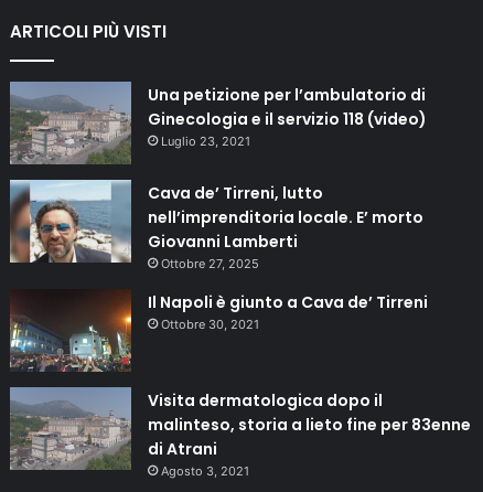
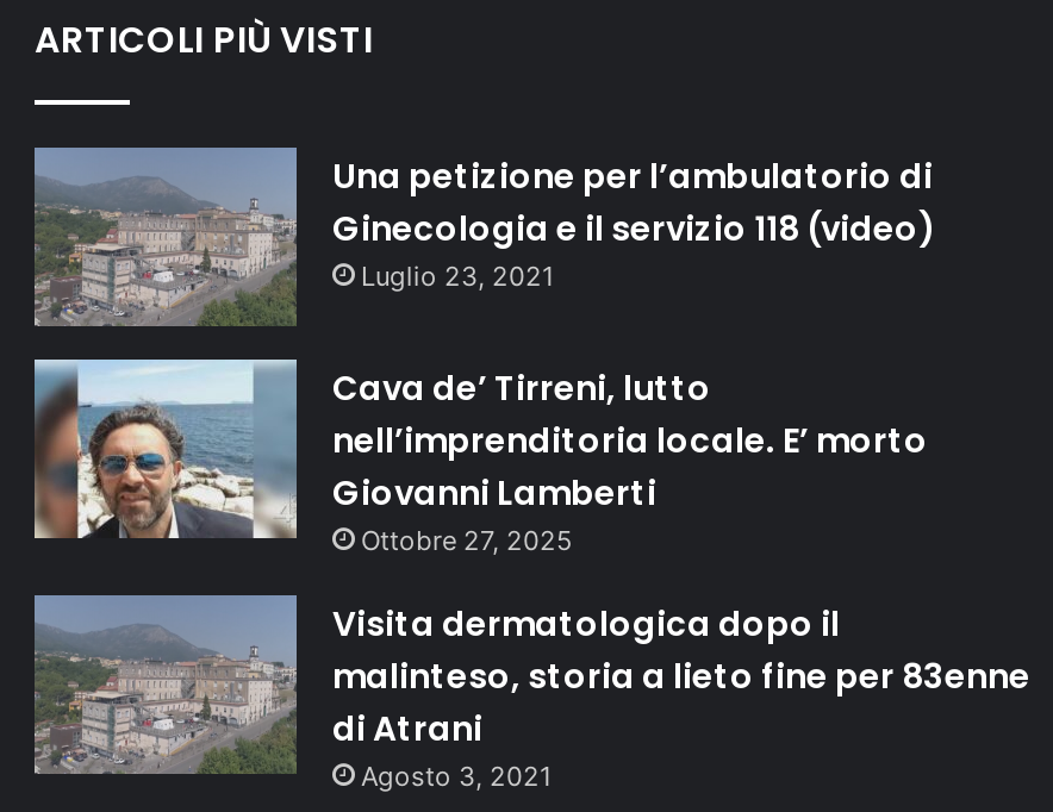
- [image]
- Il Napoli è giunto a Cava de’ Tirreni
- Ottobre 30, 2021
